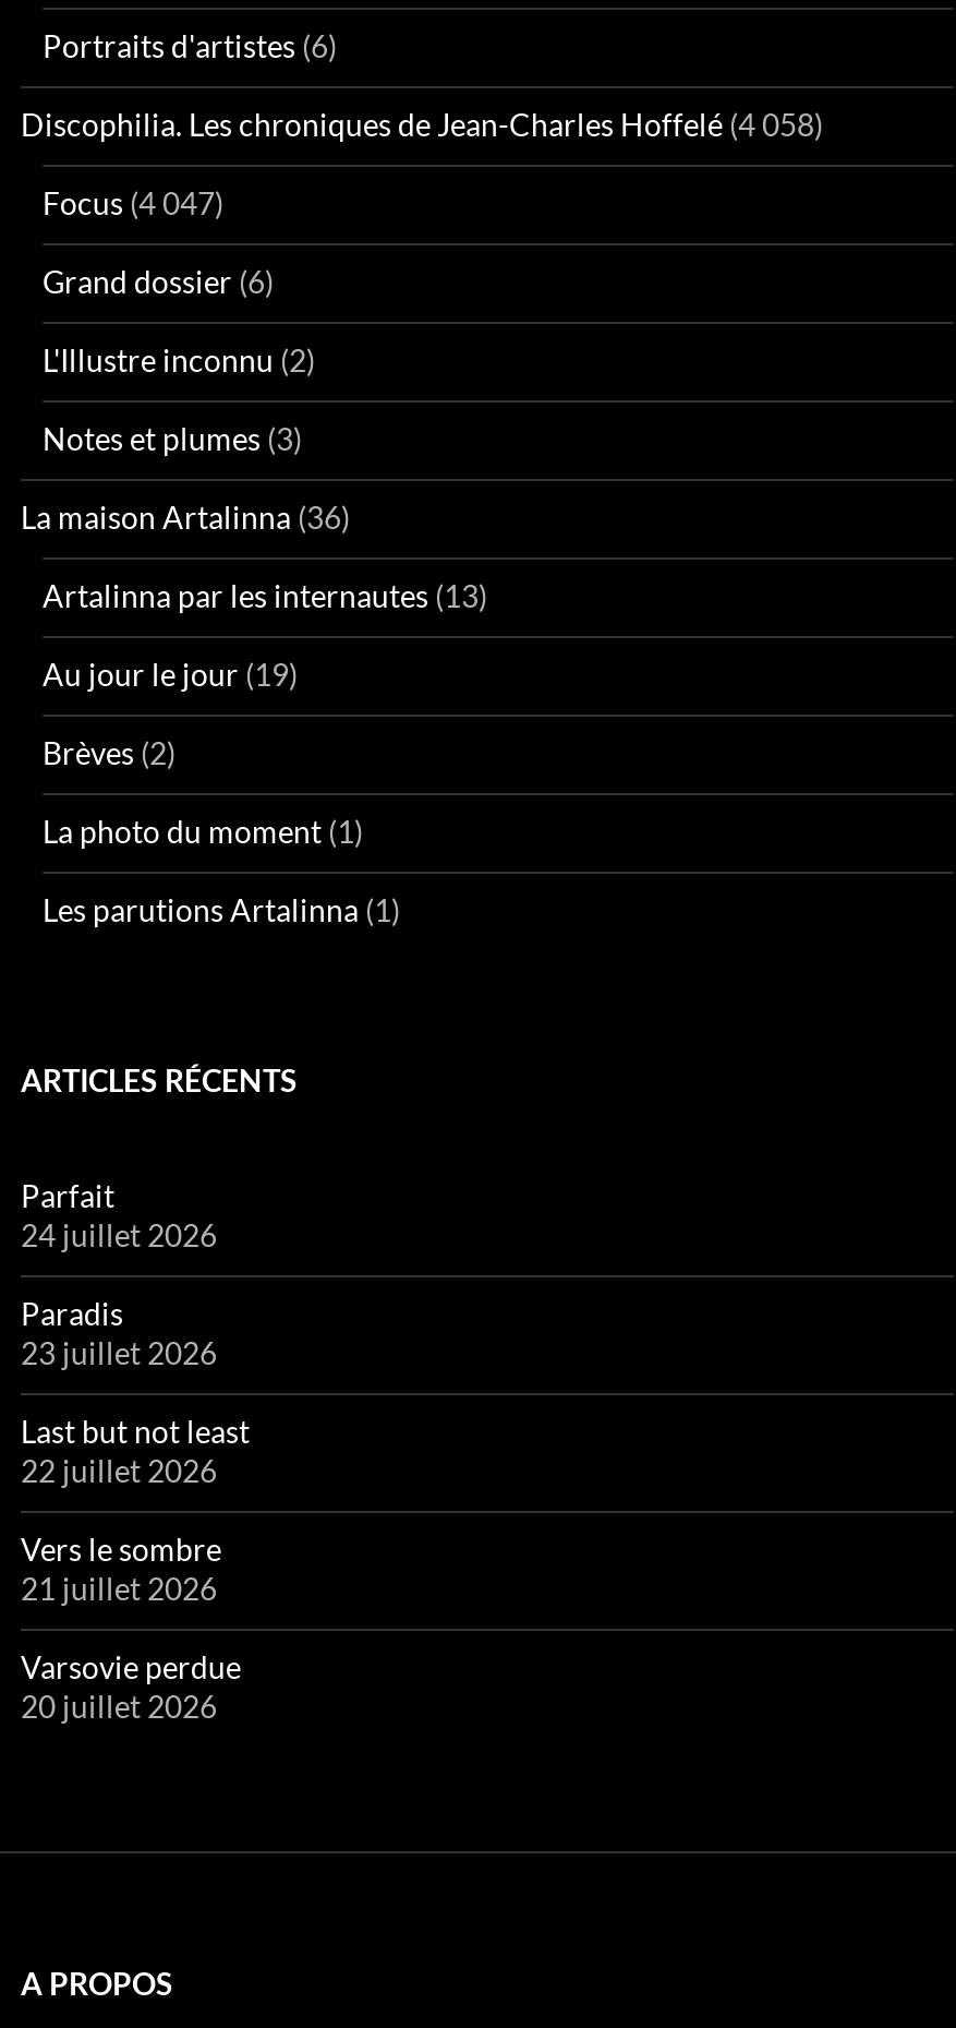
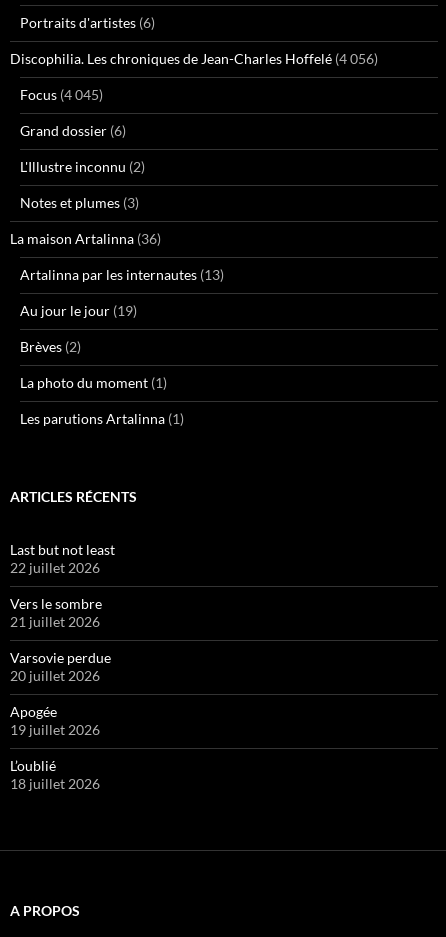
- Discophilia. Les chroniques de Jean-Charles Hoffelé (4 058)
+ Discophilia. Les chroniques de Jean-Charles Hoffelé (4 056)

- Focus (4 047)
+ Focus (4 045)

- Parfait
- 24 juillet 2026
- Paradis
- 23 juillet 2026

moved up: Last but not least | 22 juillet 2026 | Vers le sombre | 21 juillet 2026 | Varsovie perdue | 20 juillet 2026

+ Apogée
+ 19 juillet 2026
+ L’oublié
+ 18 juillet 2026
